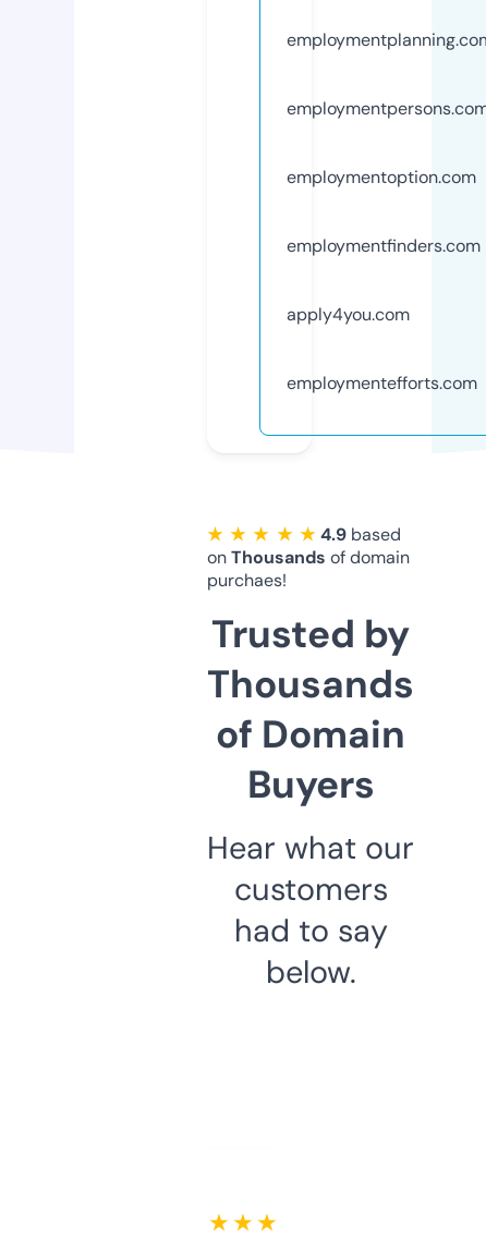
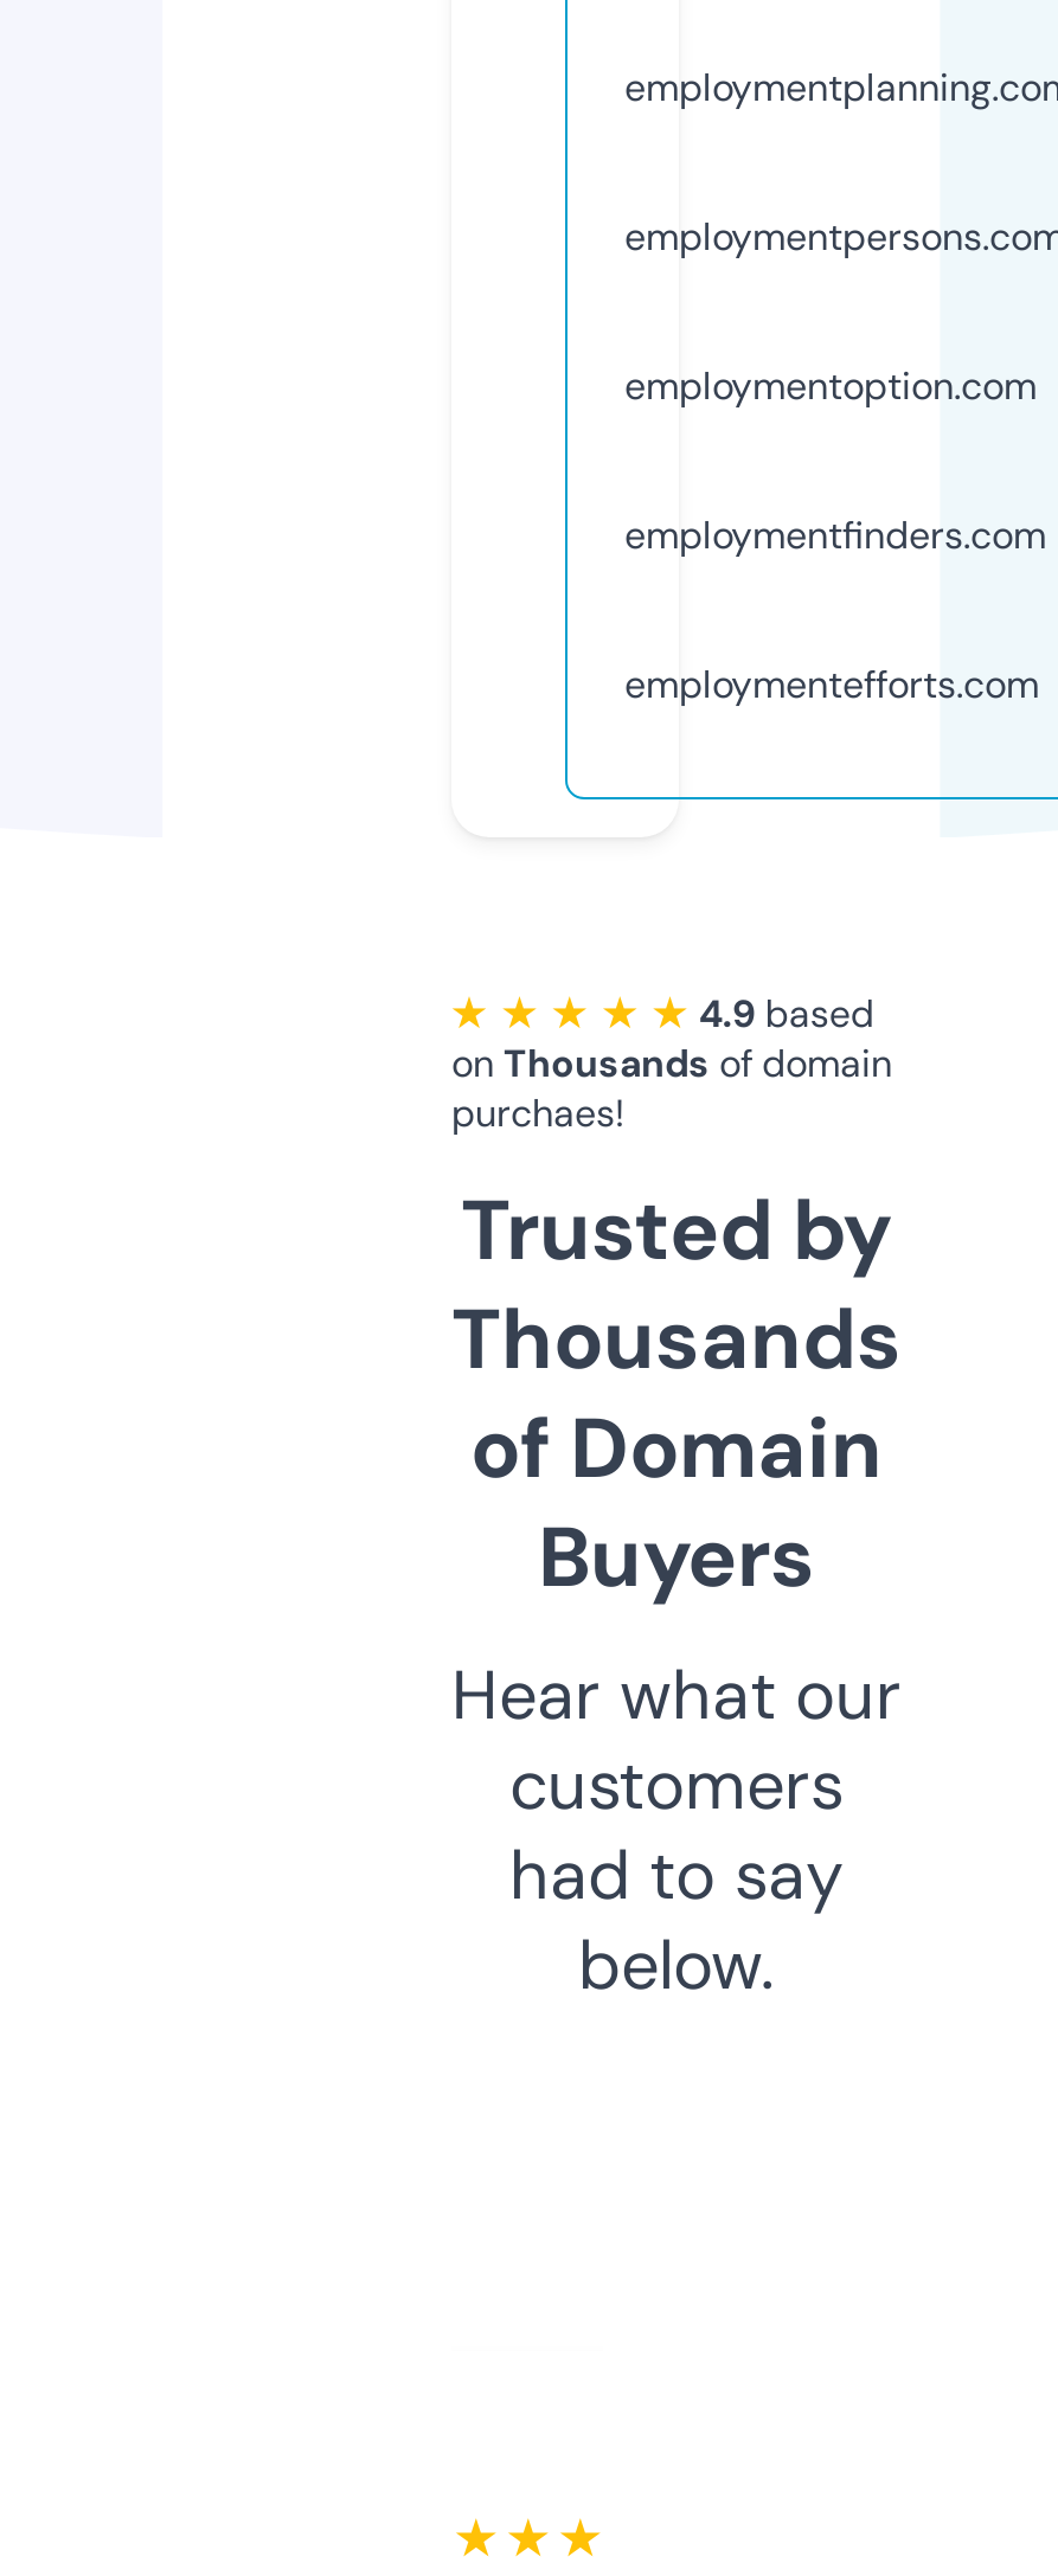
- apply4you.com
